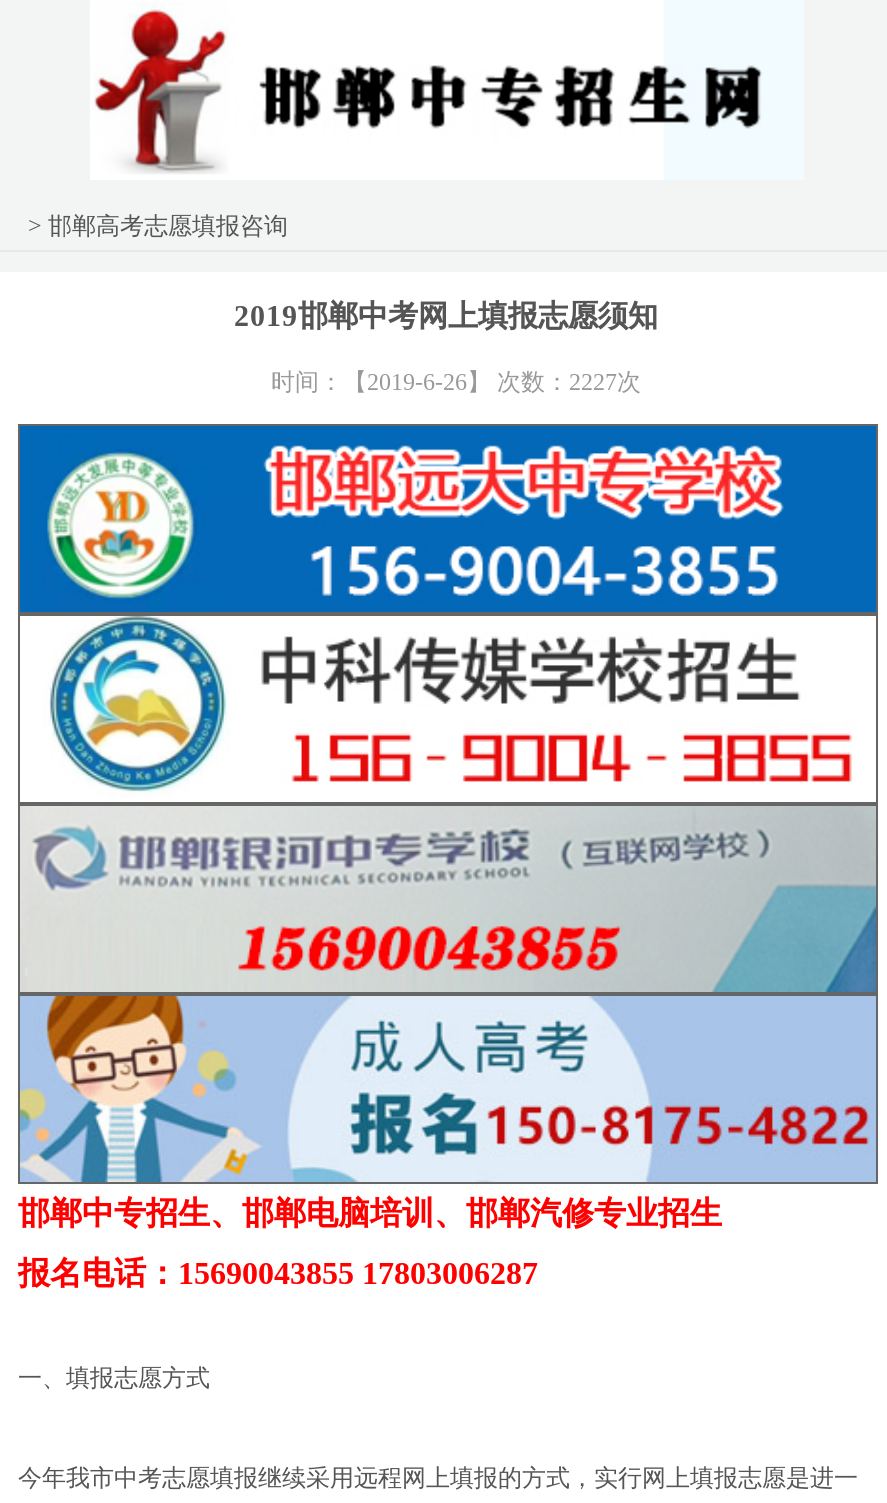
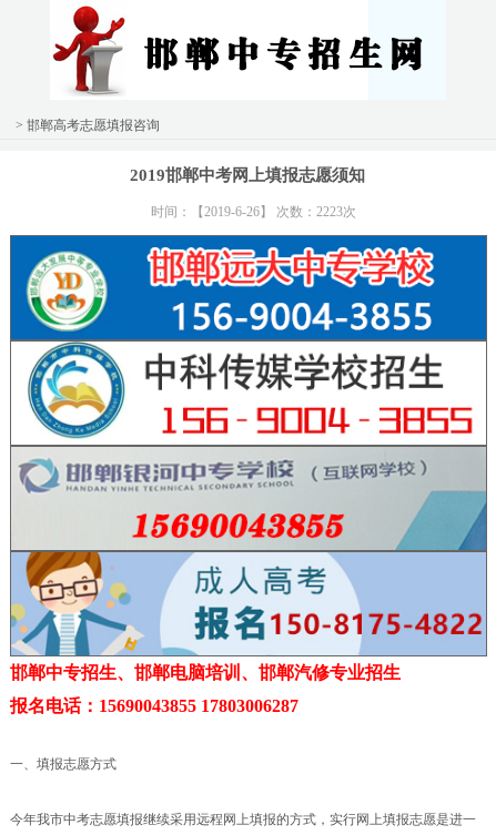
- 时间：【2019-6-26】 次数：2227次
+ 时间：【2019-6-26】 次数：2223次
